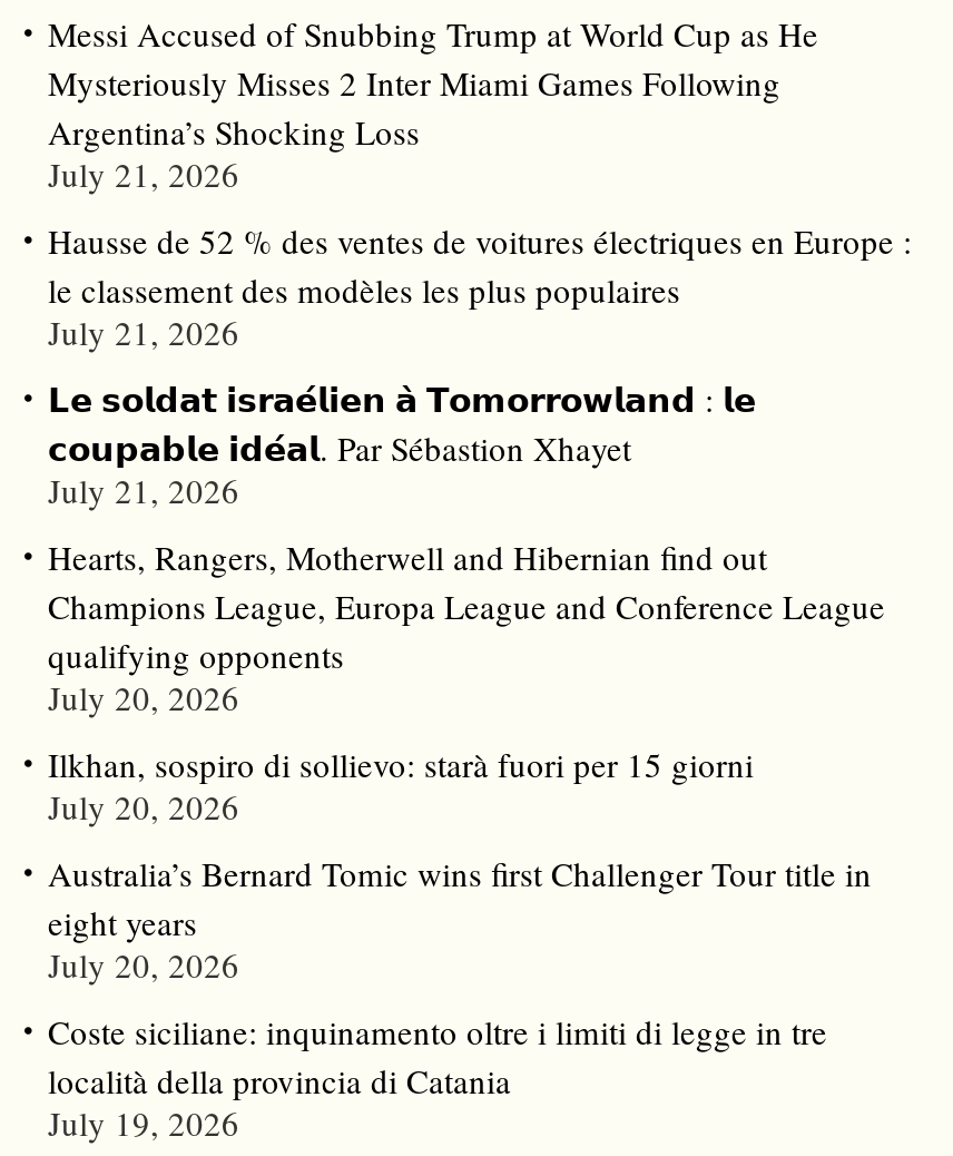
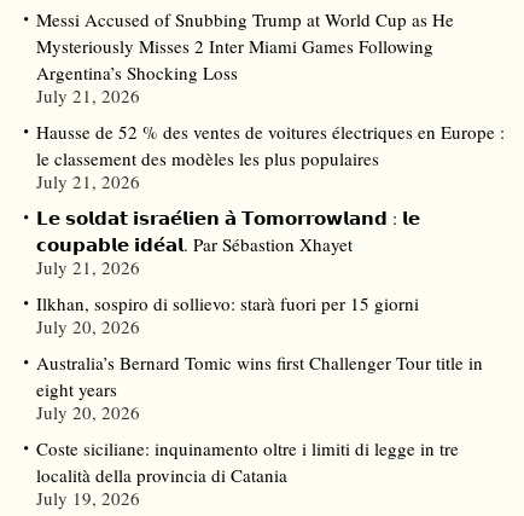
- Hearts, Rangers, Motherwell and Hibernian find out
- Champions League, Europa League and Conference League
- qualifying opponents
- July 20, 2026
